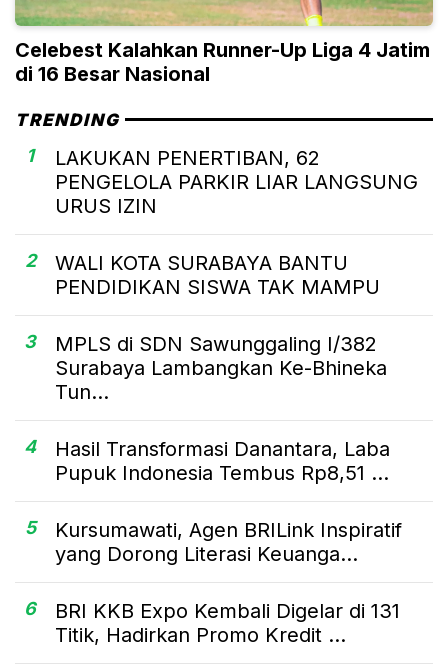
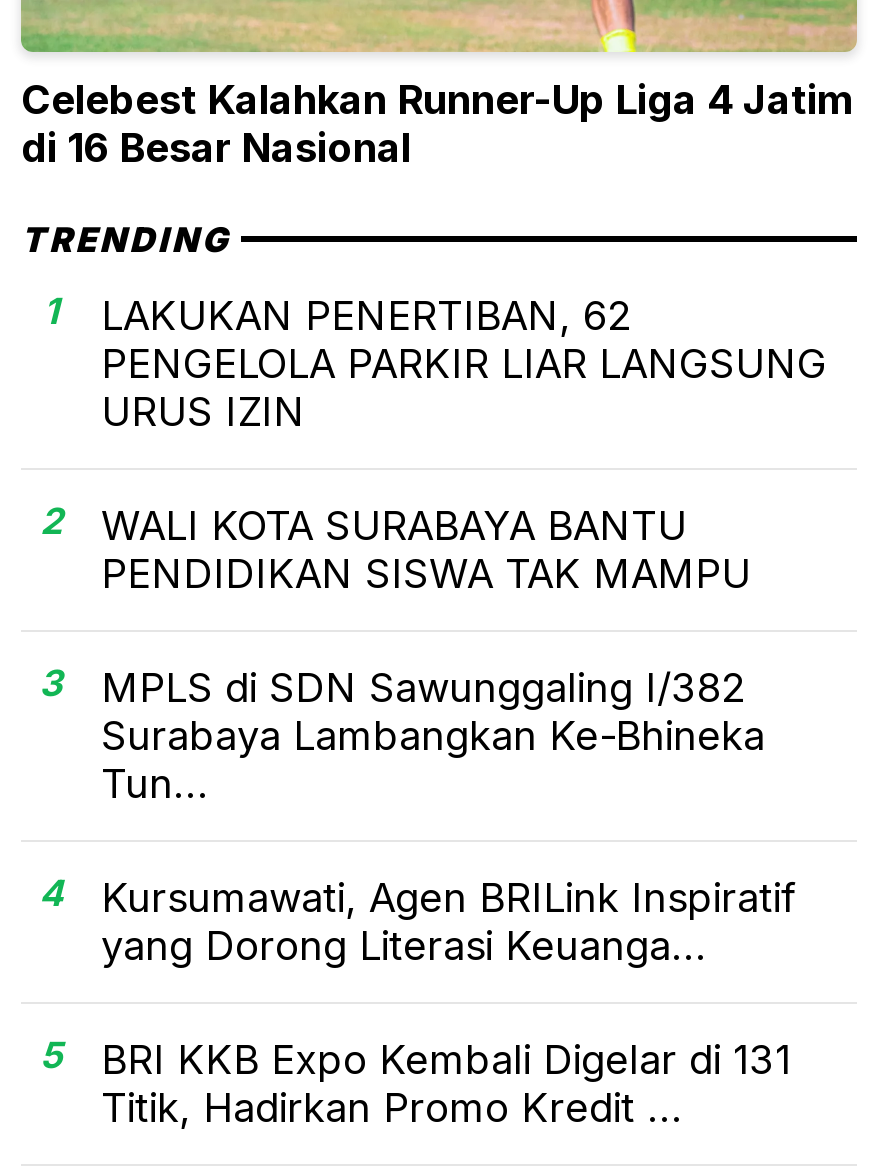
- Hasil Transformasi Danantara, Laba
- Pupuk Indonesia Tembus Rp8,51 ...
- 5

- 6 BRI KKB Expo Kembali Digelar di 131
+ 5 BRI KKB Expo Kembali Digelar di 131
